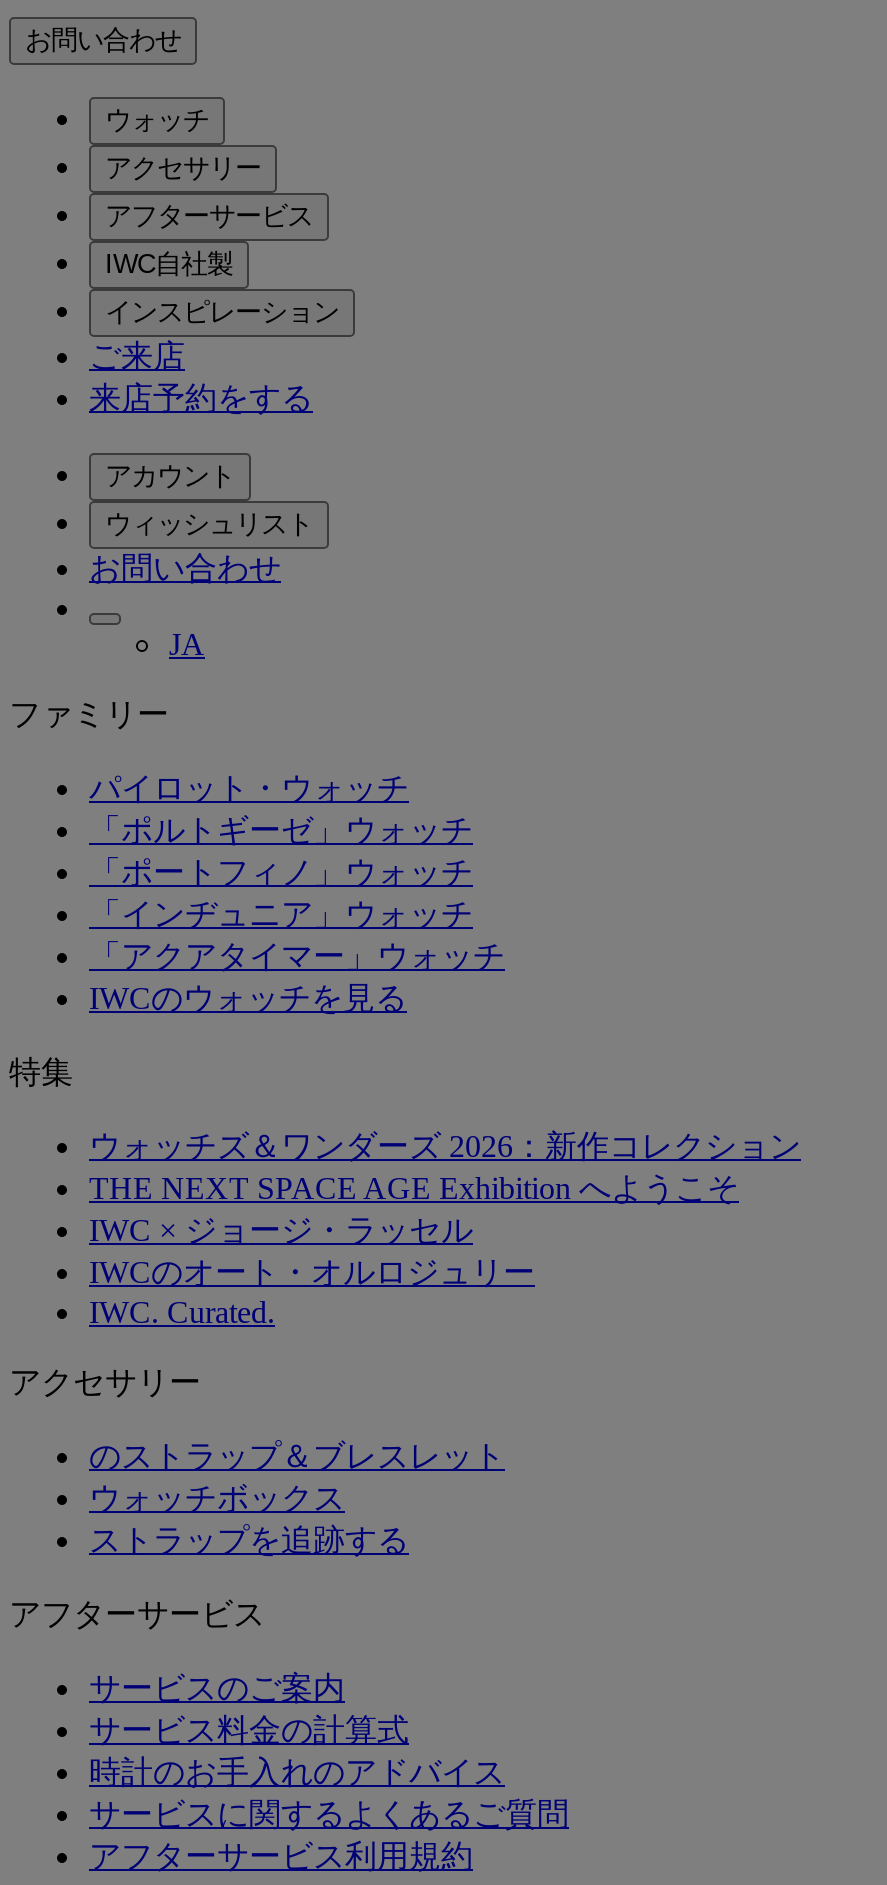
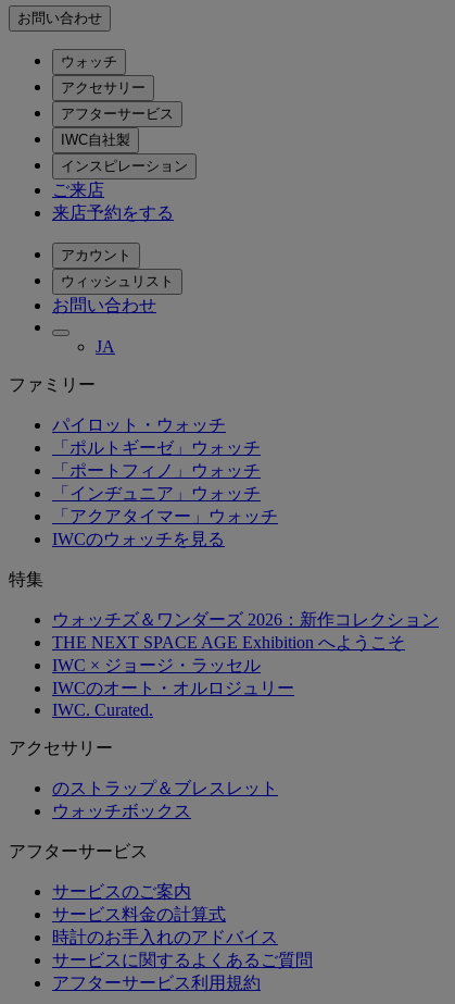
- ストラップを追跡する
